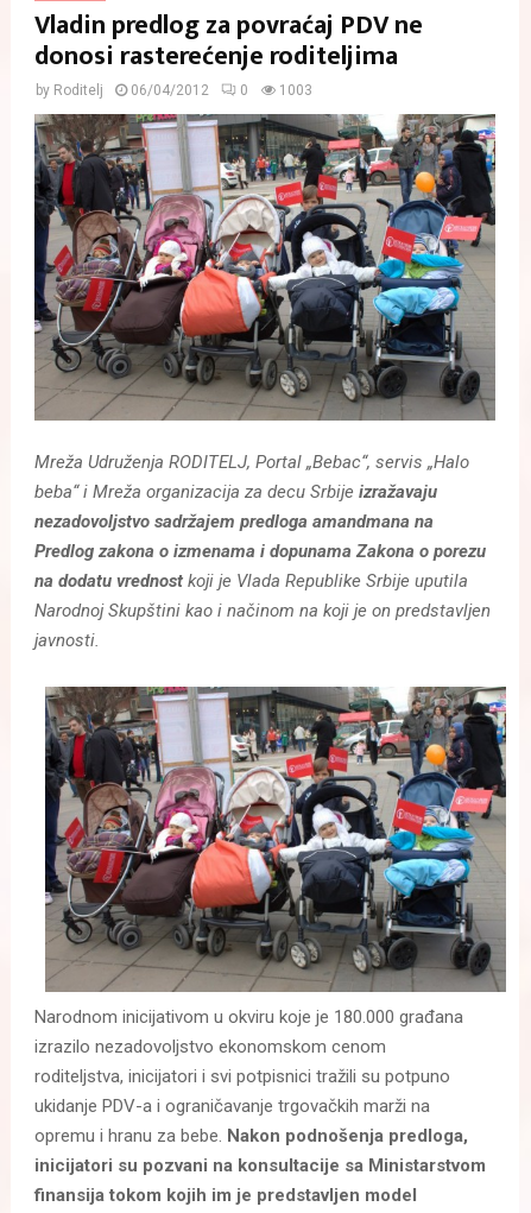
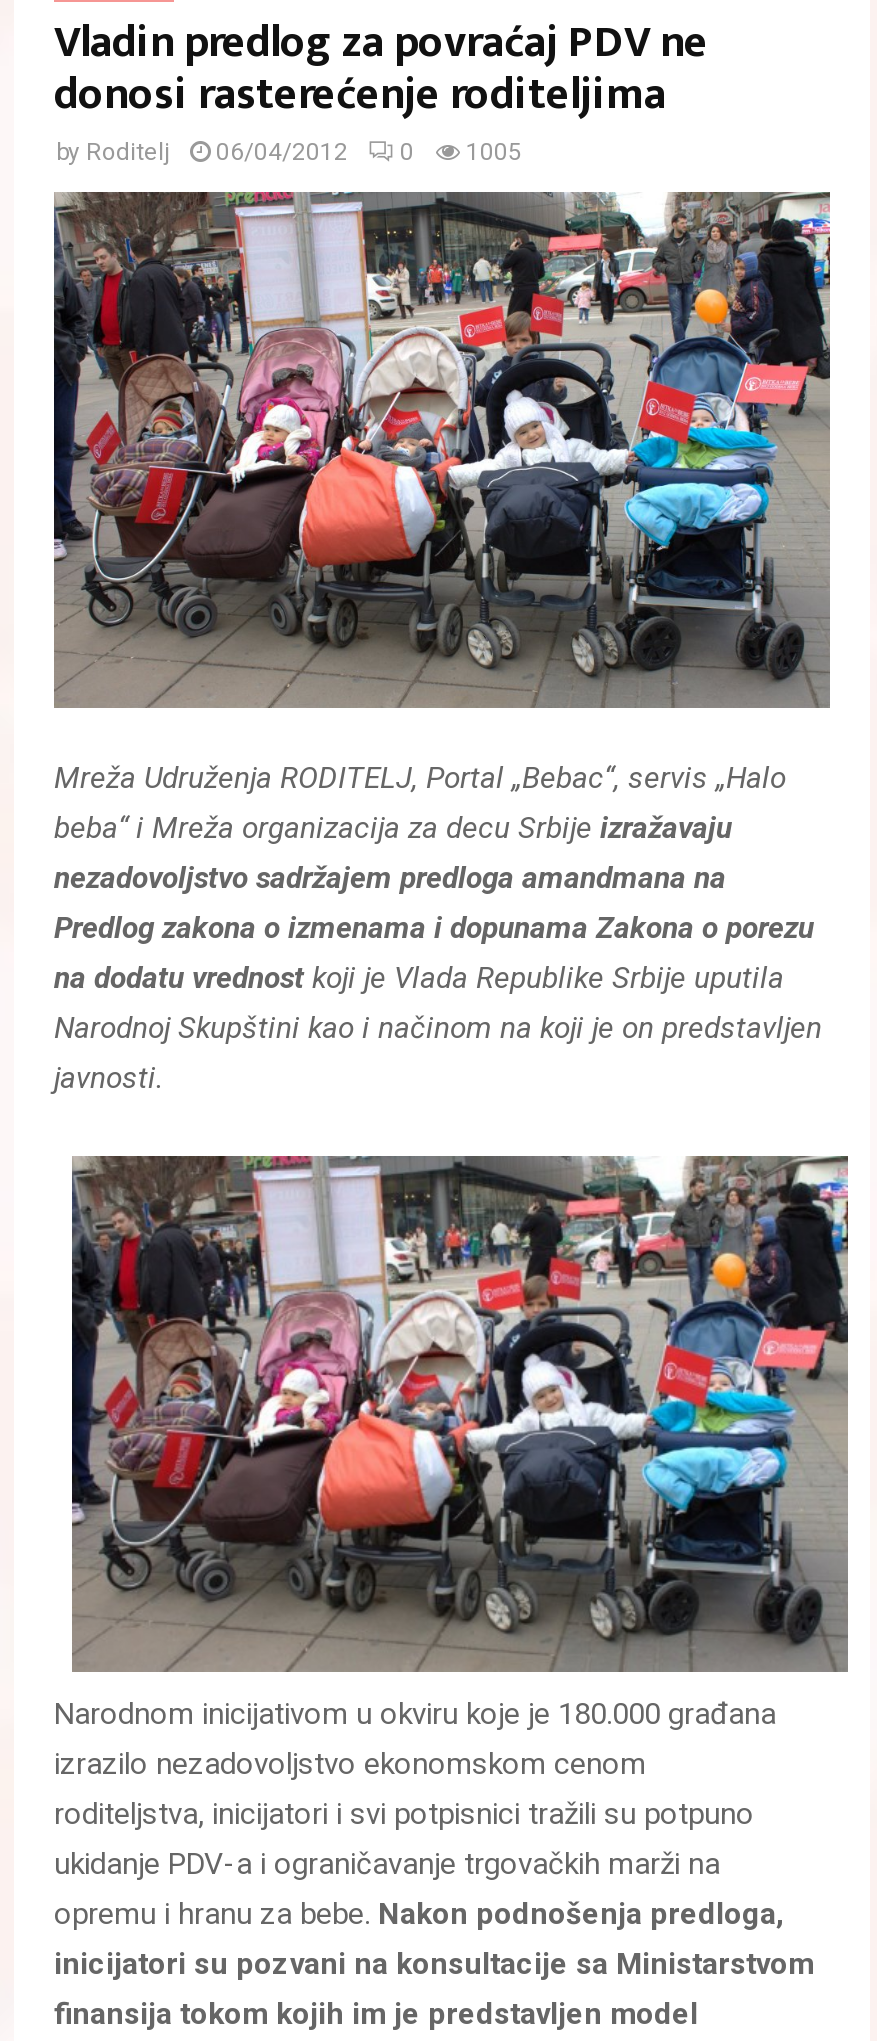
- by Roditelj 06/04/2012 0 1003
+ by Roditelj 06/04/2012 0 1005
